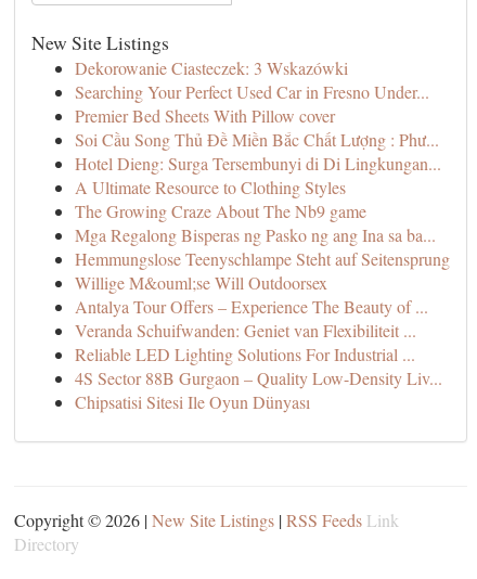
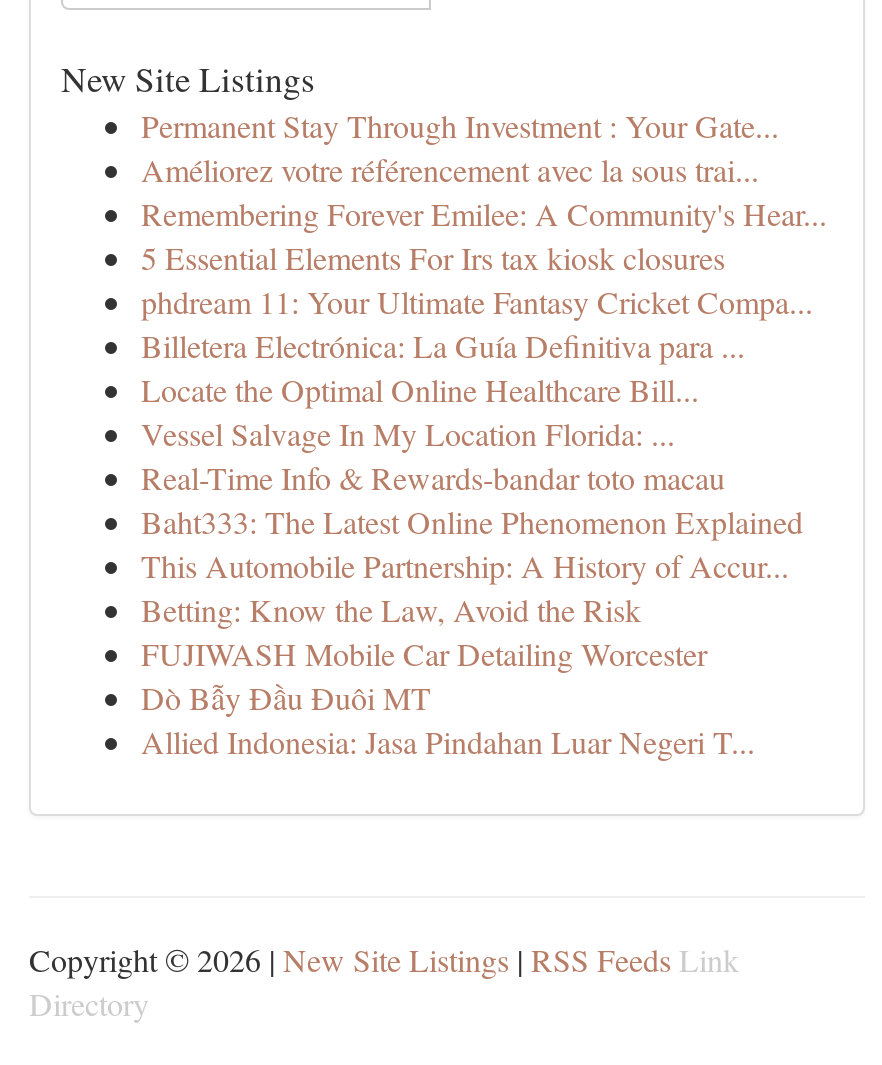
- Dekorowanie Ciasteczek: 3 Wskazówki
- Searching Your Perfect Used Car in Fresno Under...
- Premier Bed Sheets With Pillow cover
- Soi Cầu Song Thủ Đề Miền Bắc Chất Lượng : Phư...
- Hotel Dieng: Surga Tersembunyi di Di Lingkungan...
- A Ultimate Resource to Clothing Styles
- The Growing Craze About The Nb9 game
- Mga Regalong Bisperas ng Pasko ng ang Ina sa ba...
- Hemmungslose Teenyschlampe Steht auf Seitensprung
- Willige M&ouml;se Will Outdoorsex
- Antalya Tour Offers – Experience The Beauty of ...
- Veranda Schuifwanden: Geniet van Flexibiliteit ...
- Reliable LED Lighting Solutions For Industrial ...
- 4S Sector 88B Gurgaon – Quality Low-Density Liv...
- Chipsatisi Sitesi Ile Oyun Dünyası
+ Permanent Stay Through Investment : Your Gate...
+ Améliorez votre référencement avec la sous trai...
+ Remembering Forever Emilee: A Community's Hear...
+ 5 Essential Elements For Irs tax kiosk closures
+ phdream 11: Your Ultimate Fantasy Cricket Compa...
+ Billetera Electrónica: La Guía Definitiva para ...
+ Locate the Optimal Online Healthcare Bill...
+ Vessel Salvage In My Location Florida: ...
+ Real-Time Info & Rewards-bandar toto macau
+ Baht333: The Latest Online Phenomenon Explained
+ This Automobile Partnership: A History of Accur...
+ Betting: Know the Law, Avoid the Risk
+ FUJIWASH Mobile Car Detailing Worcester
+ Dò Bẫy Đầu Đuôi MT
+ Allied Indonesia: Jasa Pindahan Luar Negeri T...
